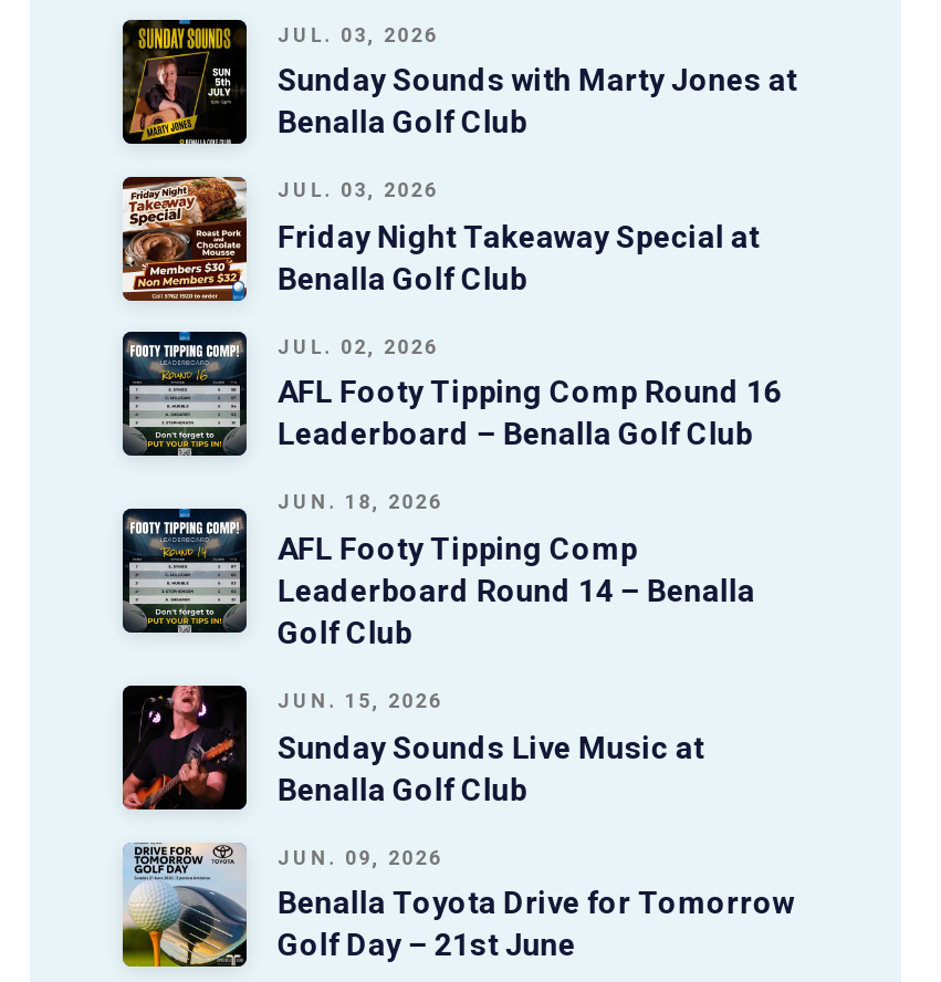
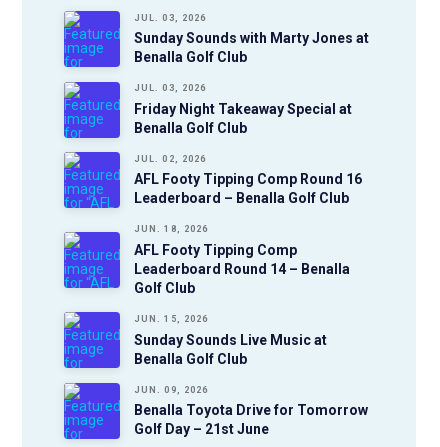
- [image]
+ [image]

- [image]
+ [image]

- [image]
+ [image]

- [image]
+ [image]

- [image]
+ [image]

- [image]
+ [image]
